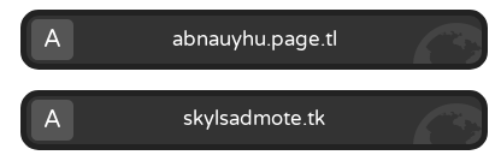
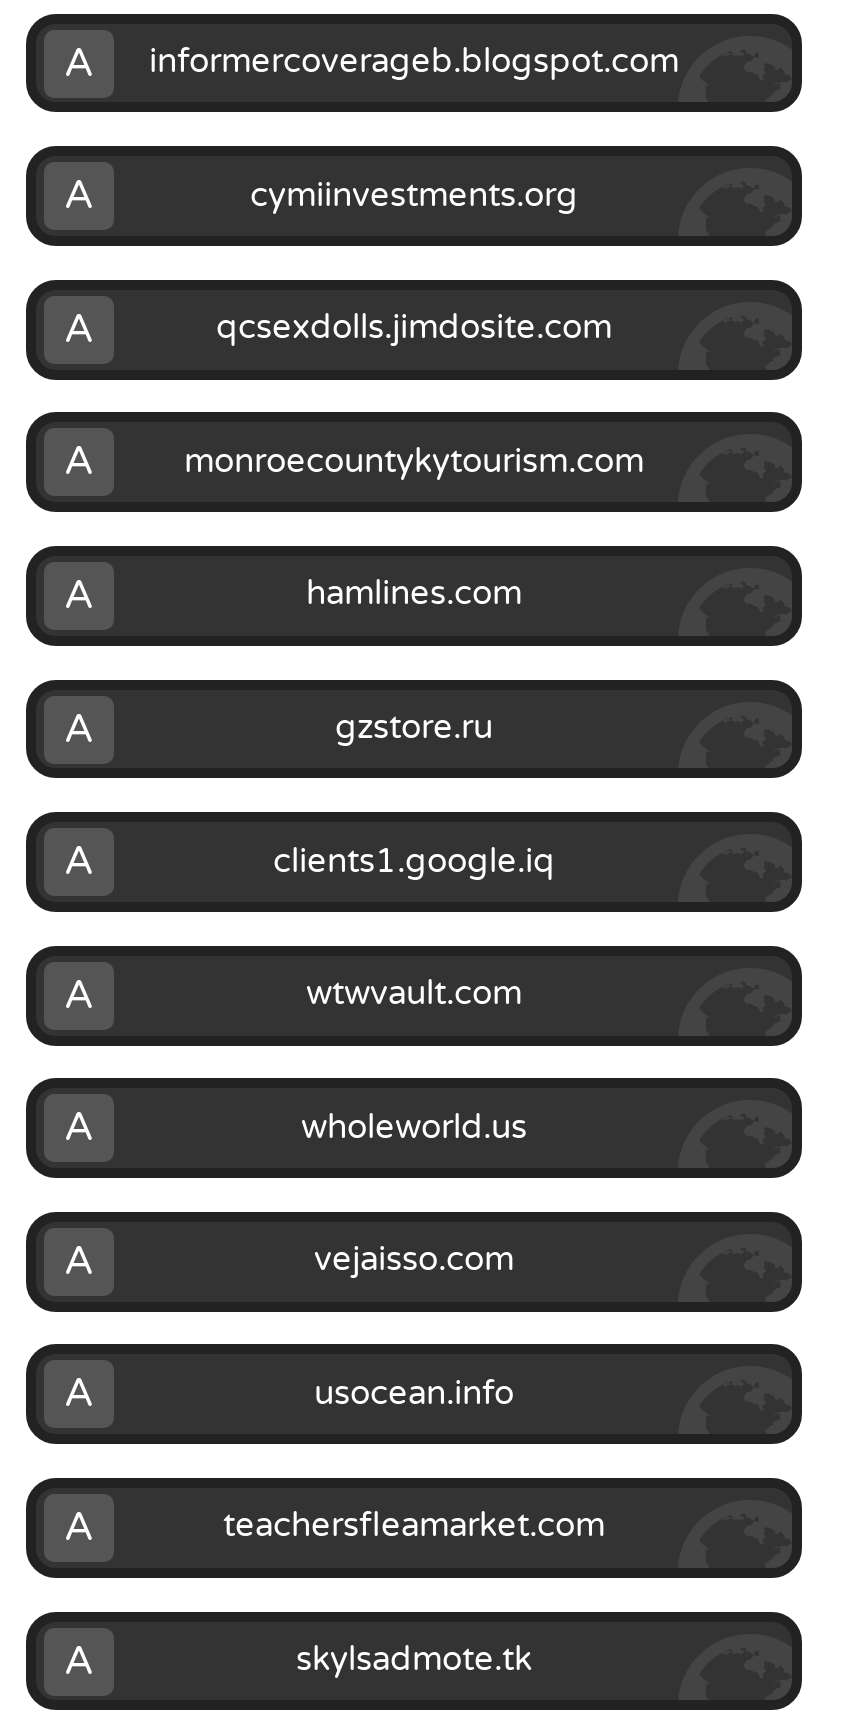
- abnauyhu.page.tl
+ informercoverageb.blogspot.com
+ A
+ cymiinvestments.org
+ A
+ qcsexdolls.jimdosite.com
+ A
+ monroecountykytourism.com
+ A
+ hamlines.com
+ A
+ gzstore.ru
+ A
+ clients1.google.iq
+ A
+ wtwvault.com
+ A
+ wholeworld.us
+ A
+ vejaisso.com
+ A
+ usocean.info
+ A
+ teachersfleamarket.com
